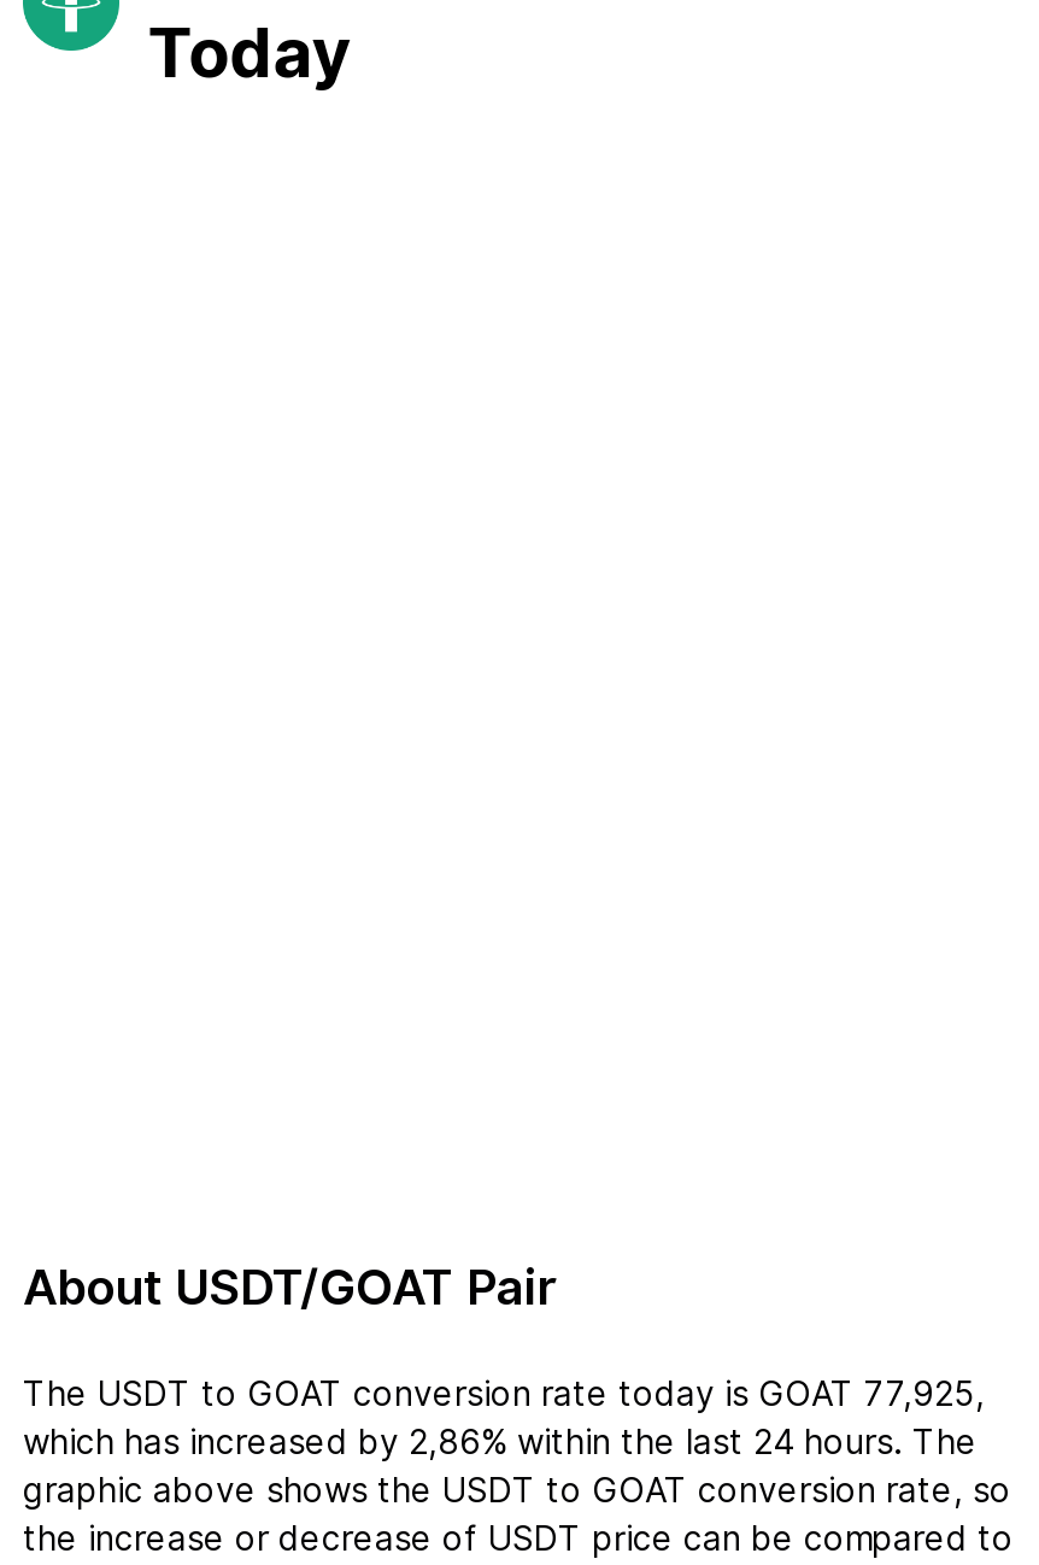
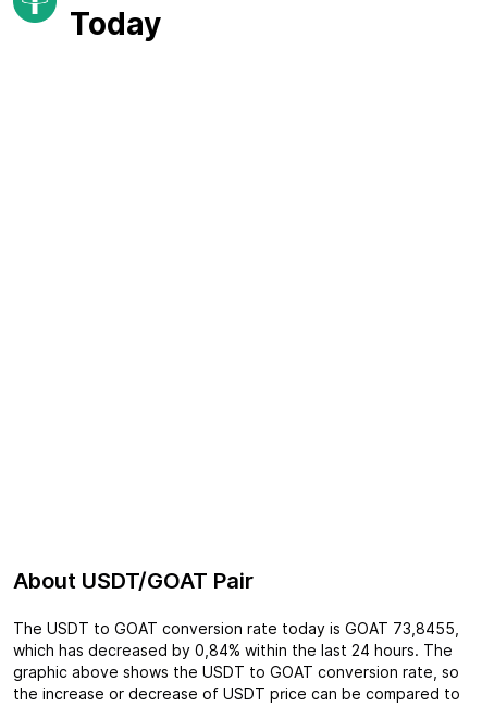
- The USDT to GOAT conversion rate today is GOAT 77,925,
+ The USDT to GOAT conversion rate today is GOAT 73,8455,

- which has increased by 2,86% within the last 24 hours. The
+ which has decreased by 0,84% within the last 24 hours. The
